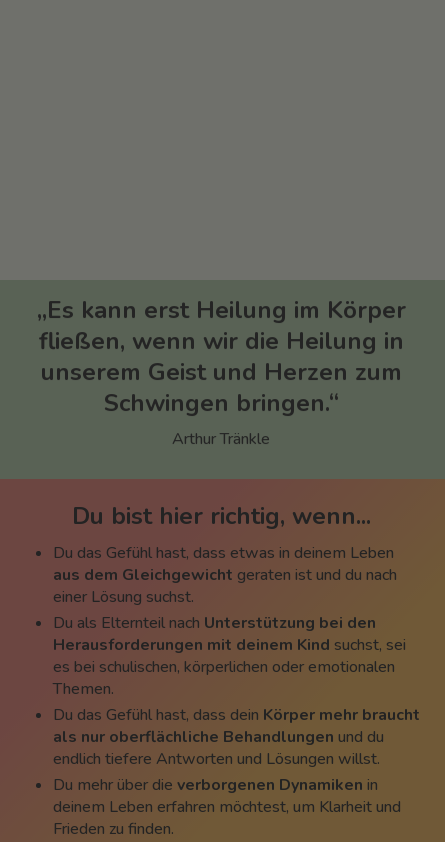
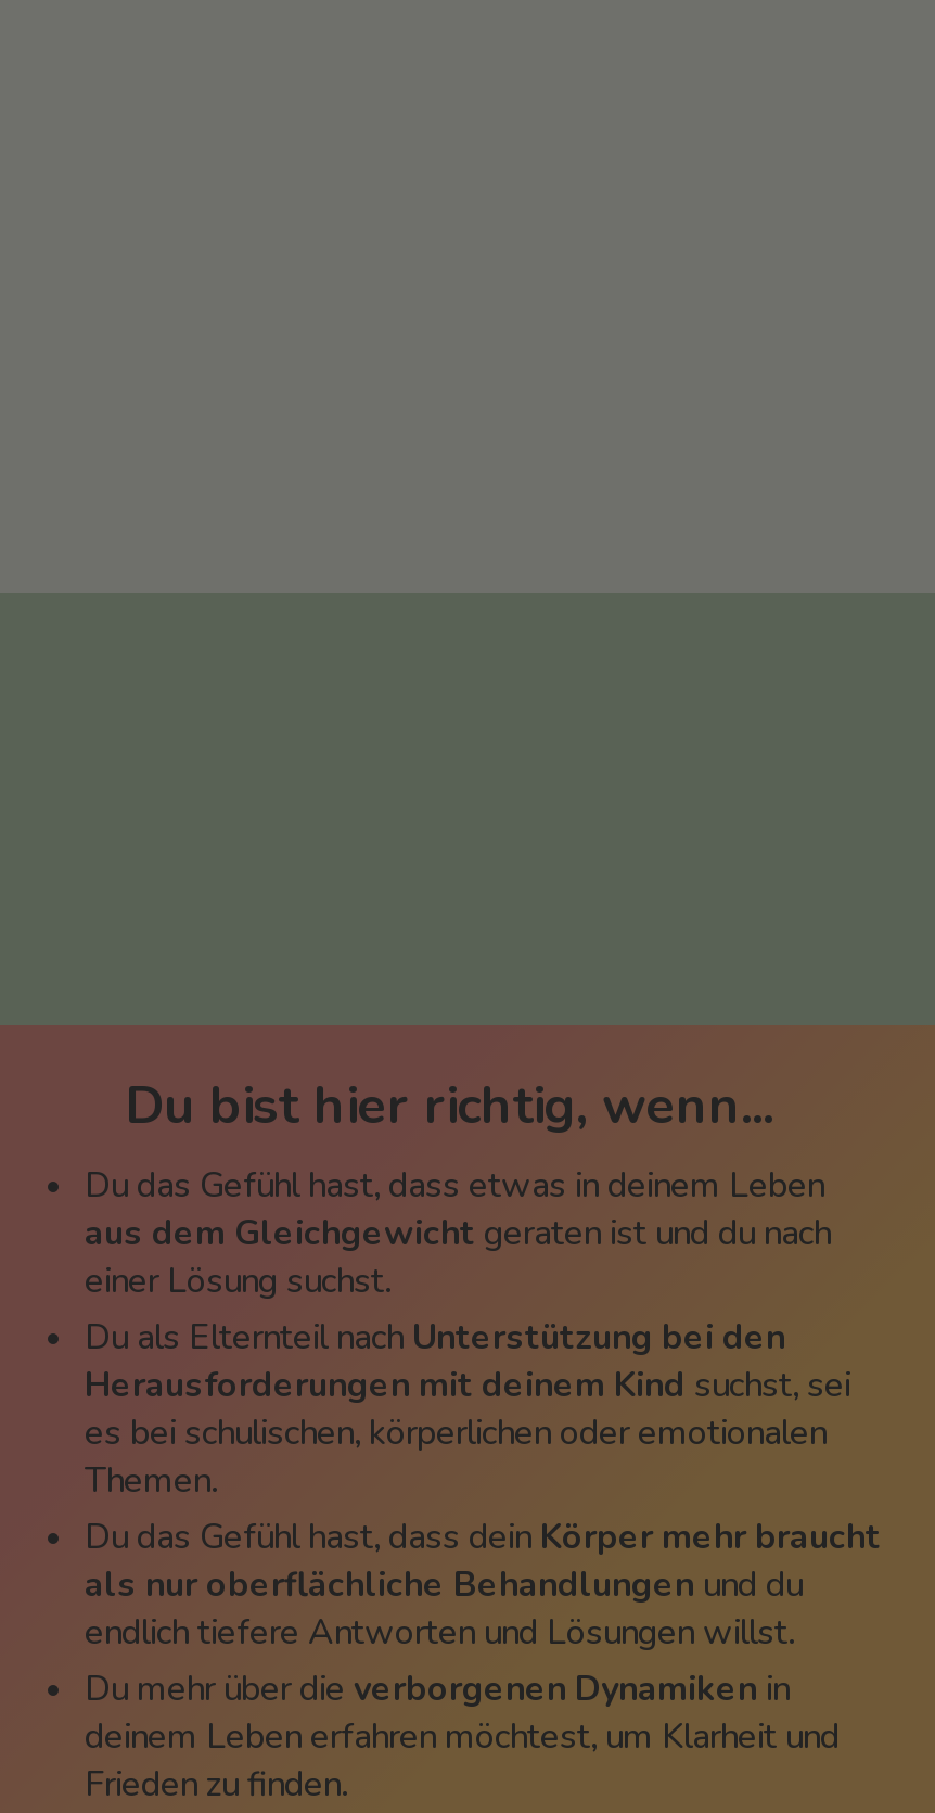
- „Es kann erst Heilung im Körper
- fließen, wenn wir die Heilung in
- unserem Geist und Herzen zum
- Schwingen bringen.“
- Arthur Tränkle
